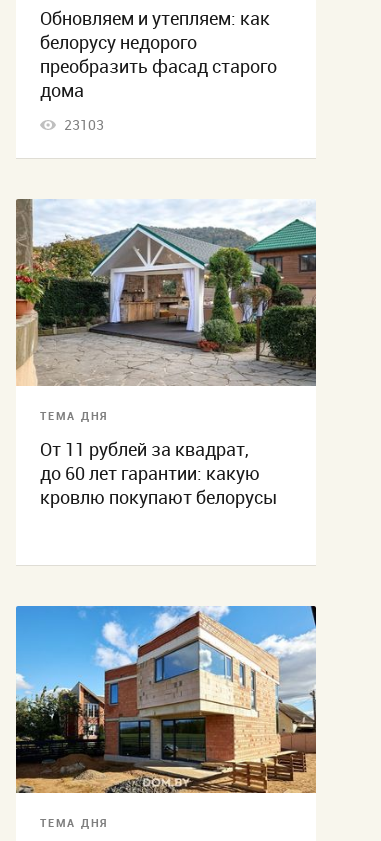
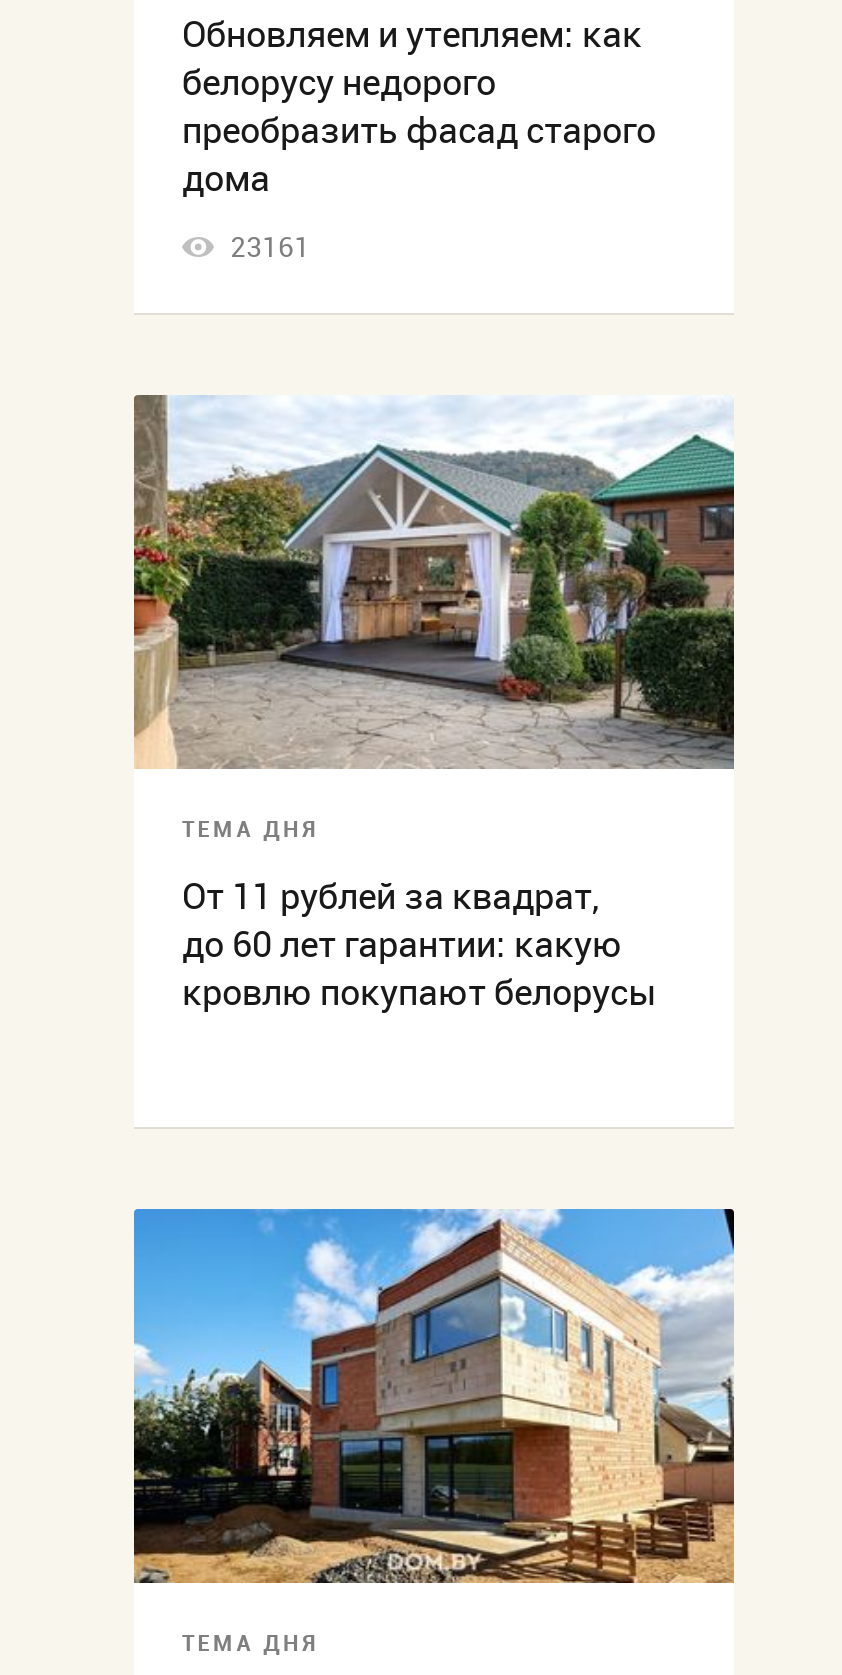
- 23103
+ 23161
